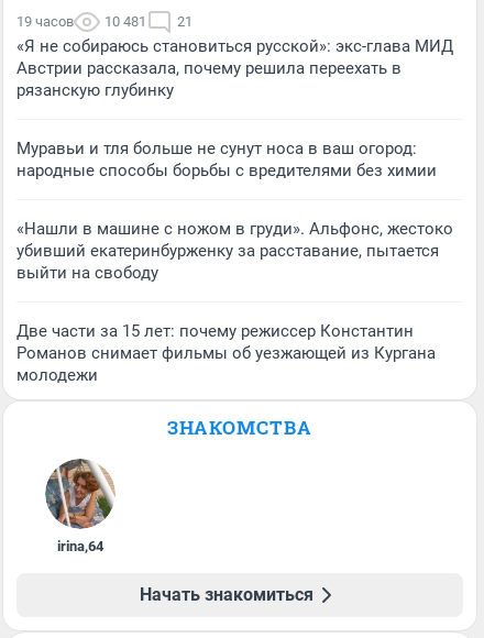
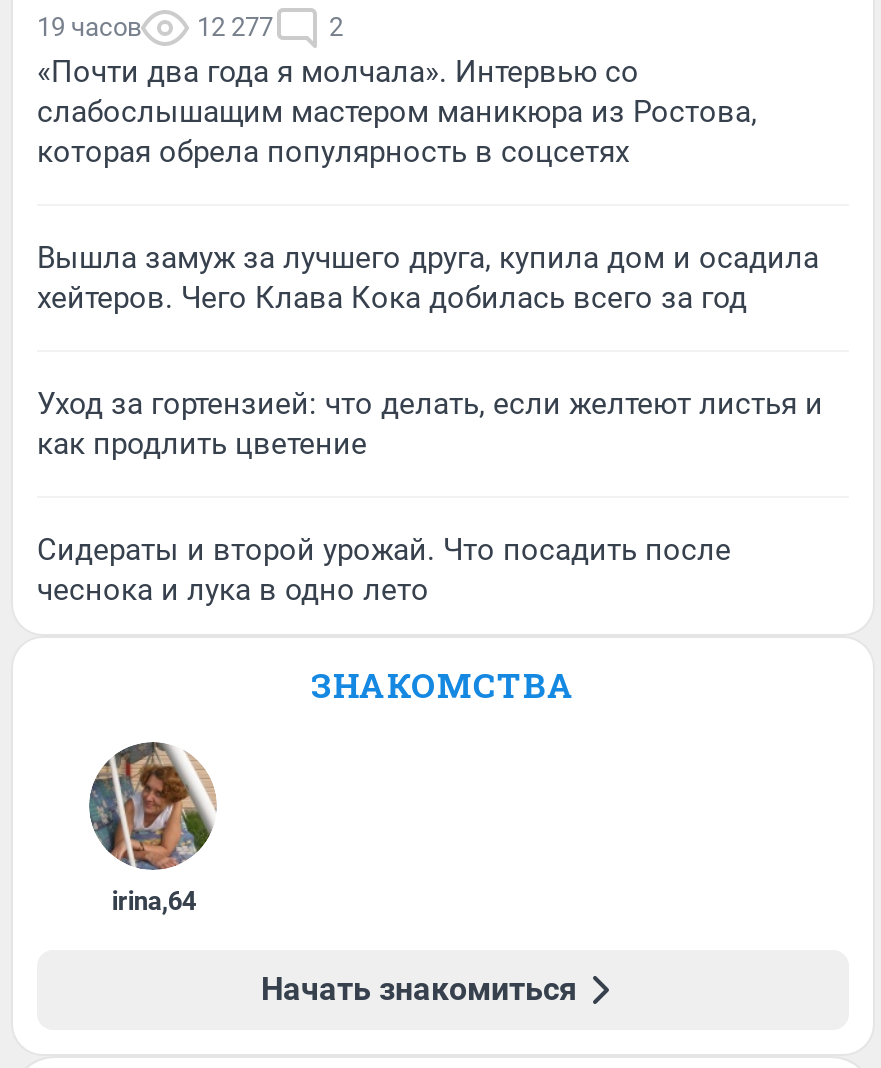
- 10 481
- 21
- «Я не собираюсь становиться русской»: экс-глава МИД
- Австрии рассказала, почему решила переехать в
- рязанскую глубинку
+ 12 277
+ 2
+ «Почти два года я молчала». Интервью со
+ слабослышащим мастером маникюра из Ростова,
+ которая обрела популярность в соцсетях

- Муравьи и тля больше не сунут носа в ваш огород:
- народные способы борьбы с вредителями без химии
+ Вышла замуж за лучшего друга, купила дом и осадила
+ хейтеров. Чего Клава Кока добилась всего за год

- «Нашли в машине с ножом в груди». Альфонс, жестоко
- убивший екатеринбурженку за расставание, пытается
- выйти на свободу
+ Уход за гортензией: что делать, если желтеют листья и
+ как продлить цветение

- Две части за 15 лет: почему режиссер Константин
- Романов снимает фильмы об уезжающей из Кургана
- молодежи
+ Сидераты и второй урожай. Что посадить после
+ чеснока и лука в одно лето
